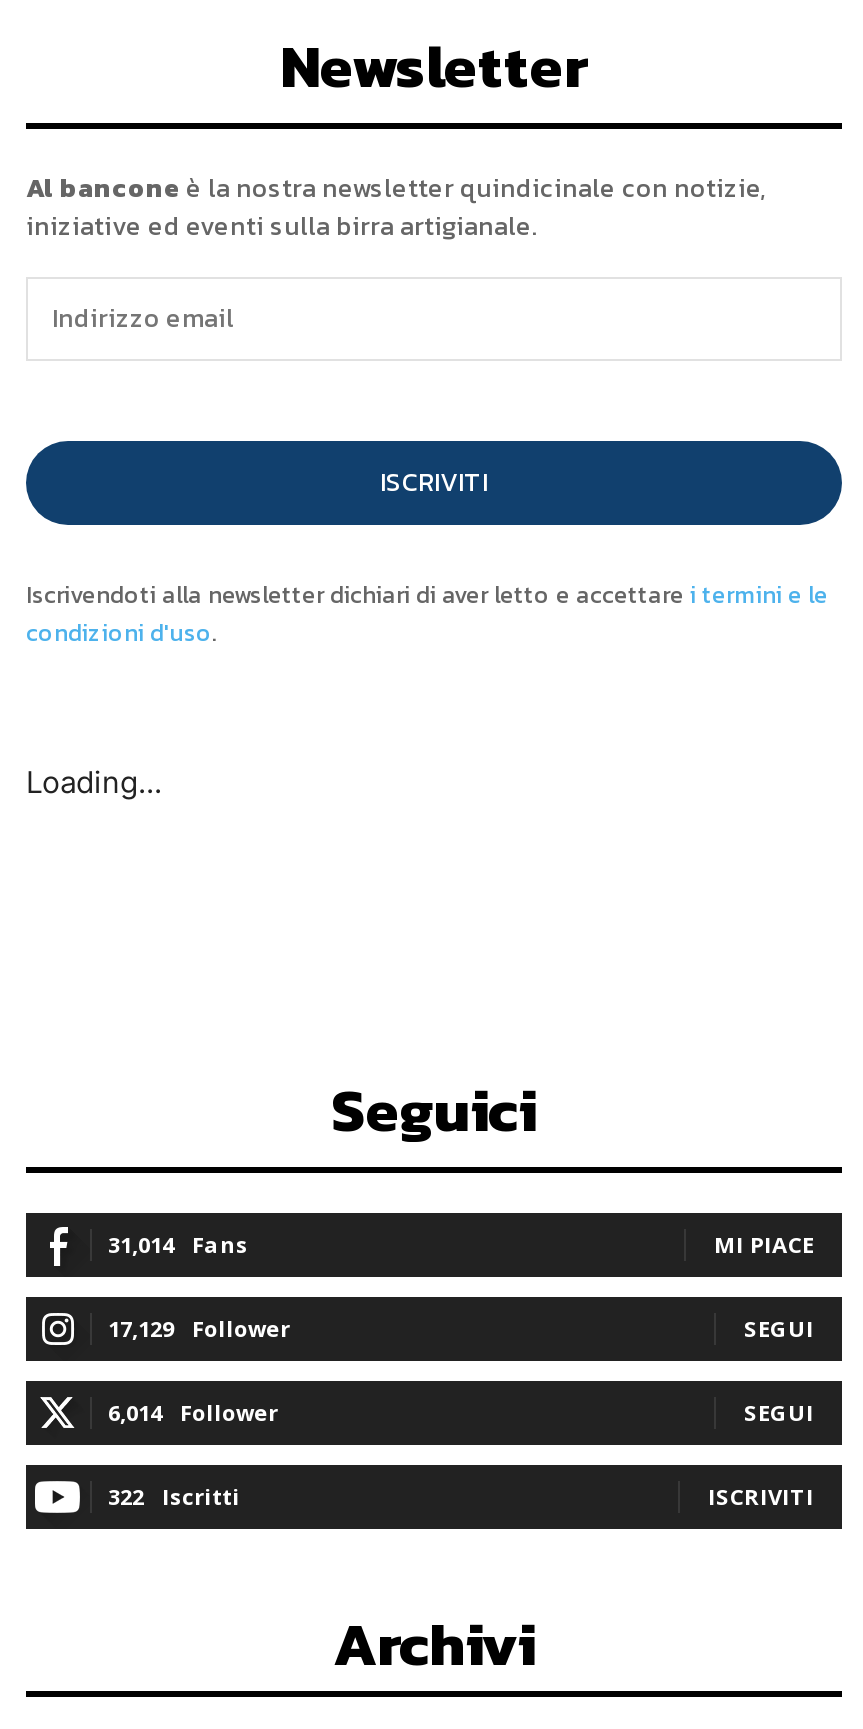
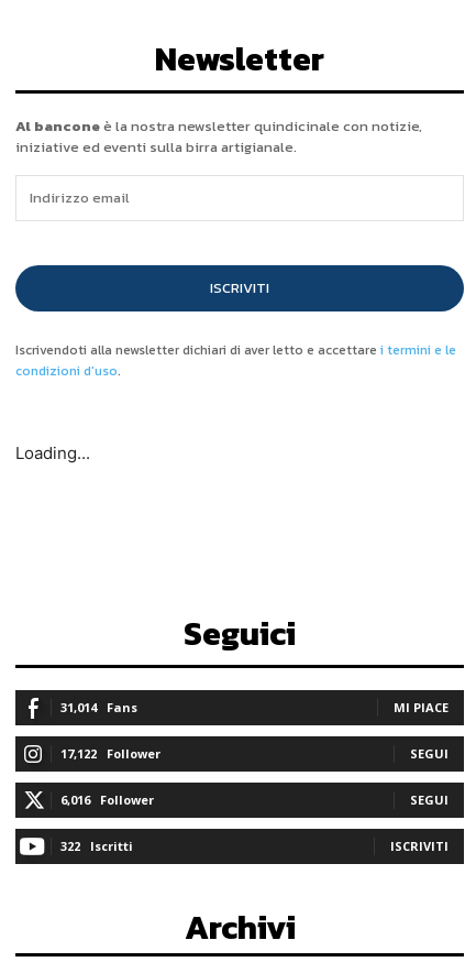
- 17,129 Follower
+ 17,122 Follower

- 6,014 Follower
+ 6,016 Follower
